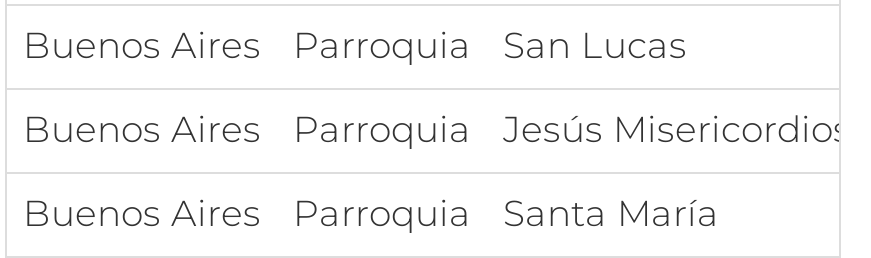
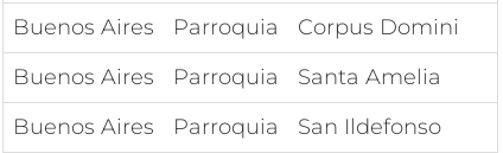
- San Lucas
+ Corpus Domini

- Jesús Misericordioso
+ Santa Amelia

- Santa María
+ San Ildefonso
